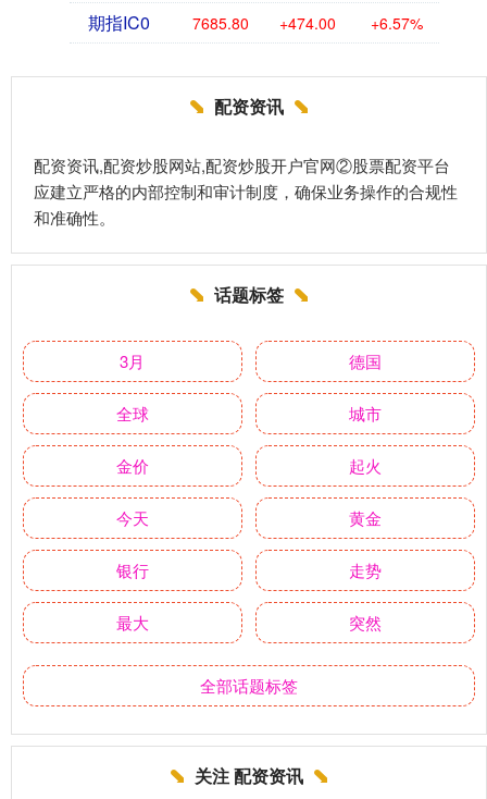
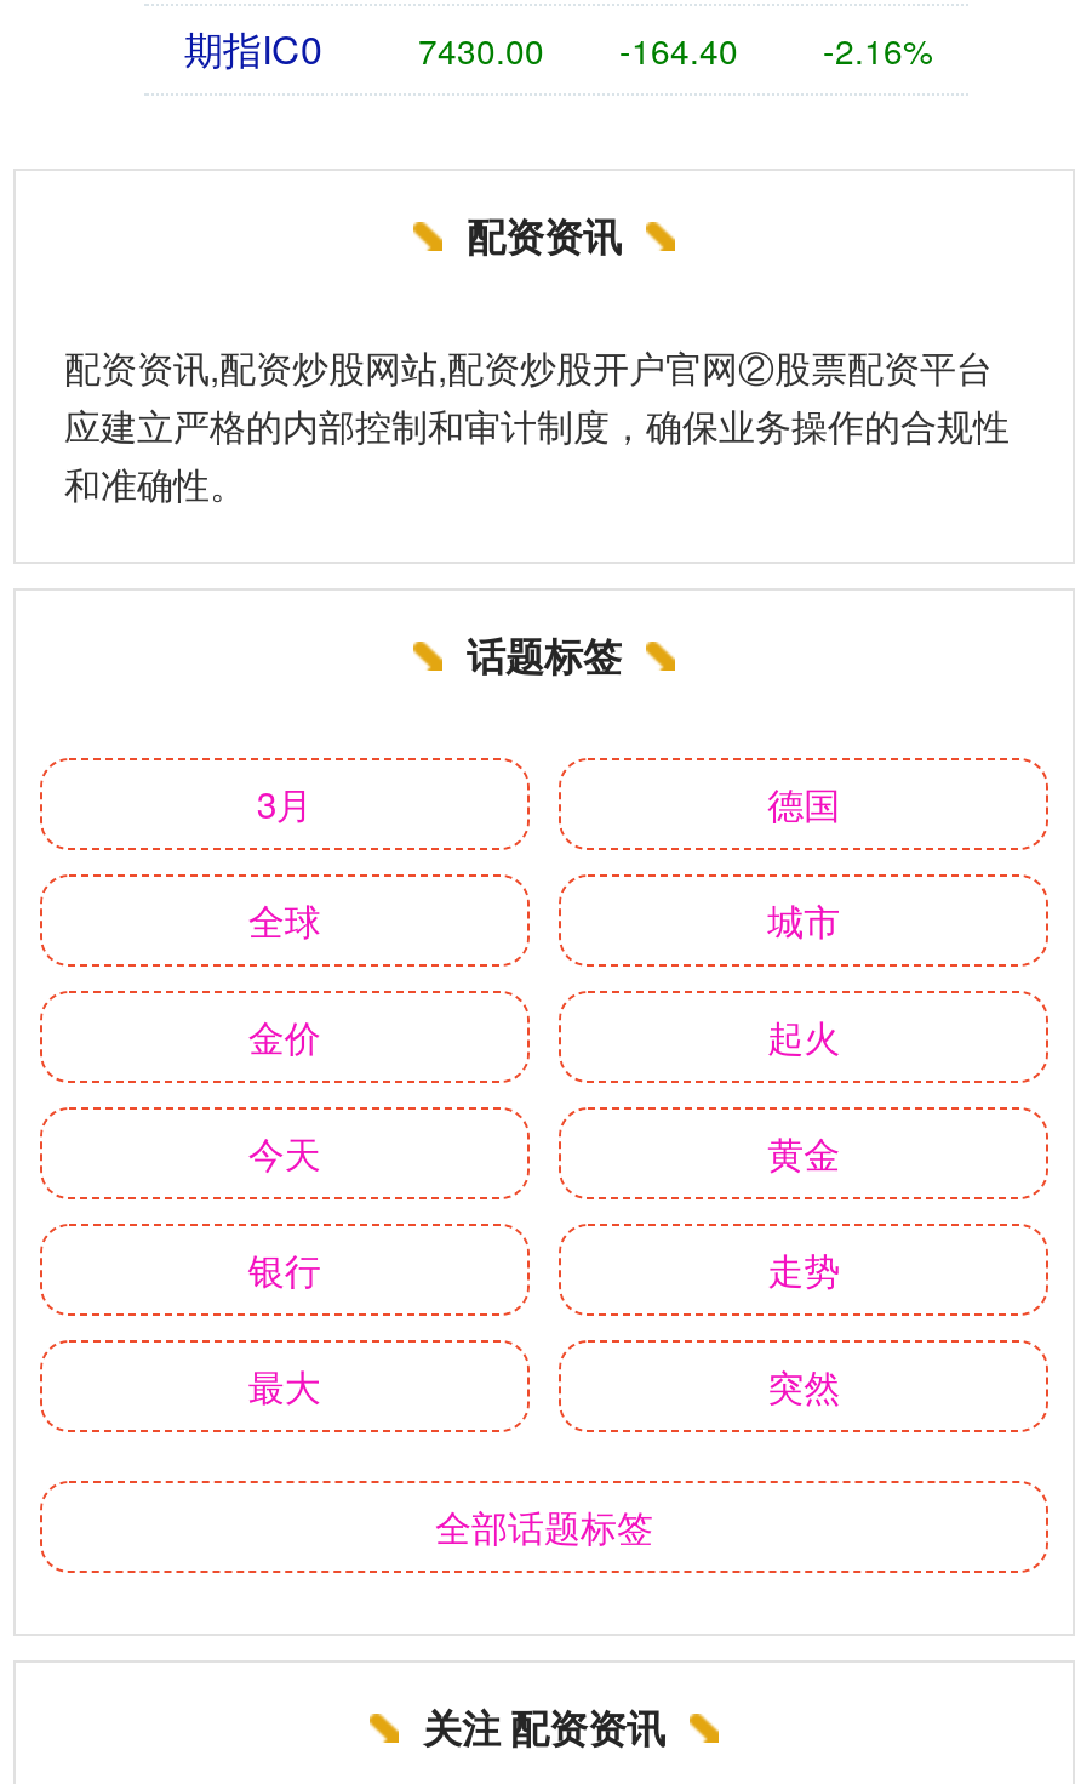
- 7685.80
+ 7430.00

- +474.00
+ -164.40

- +6.57%
+ -2.16%
